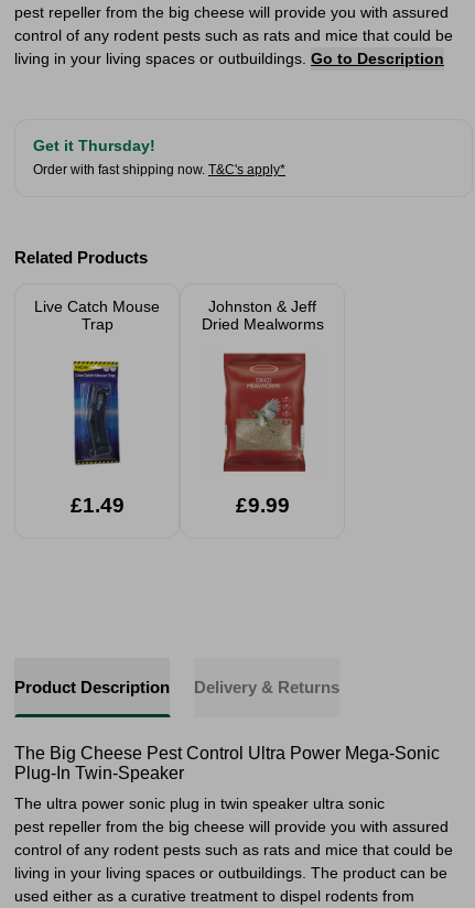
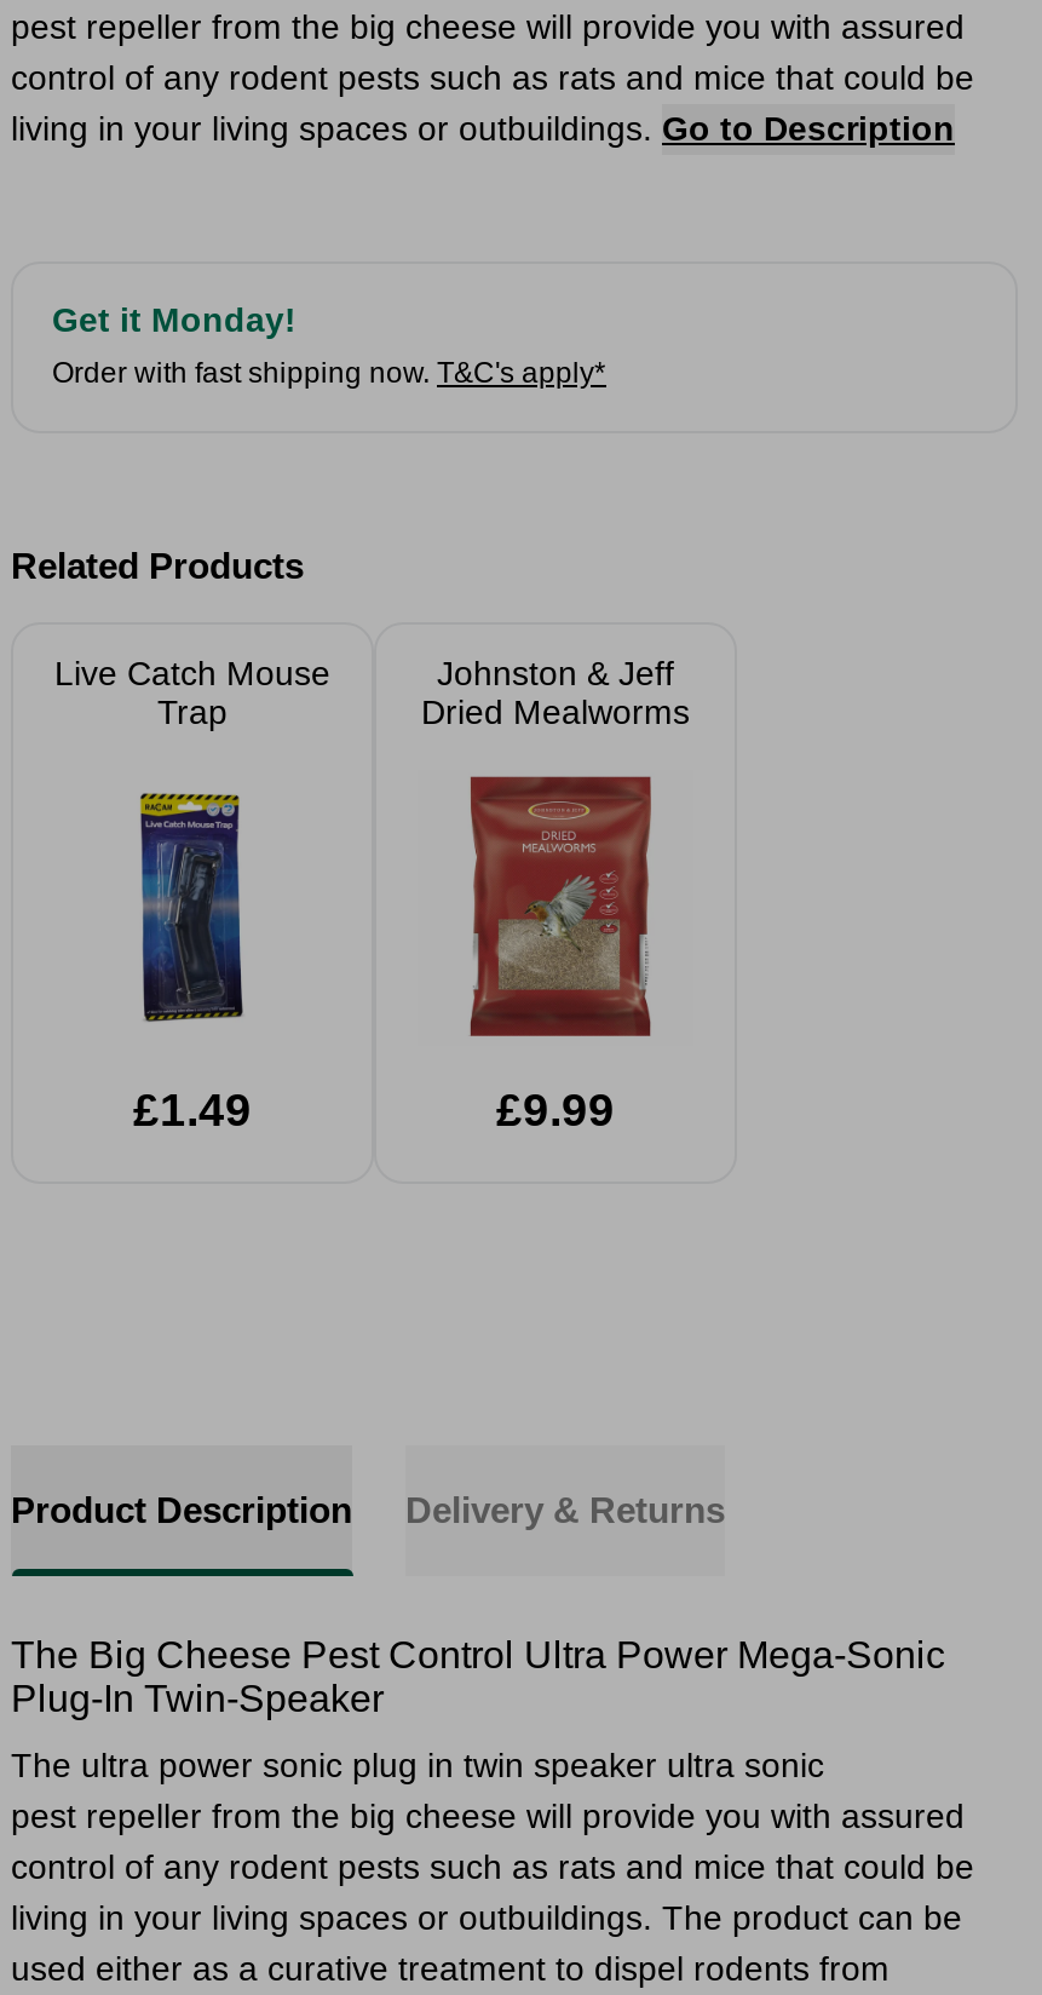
- Get it Thursday!
+ Get it Monday!
